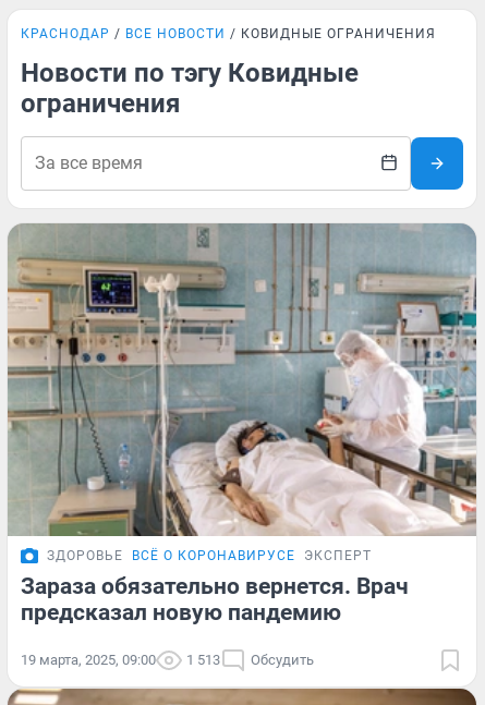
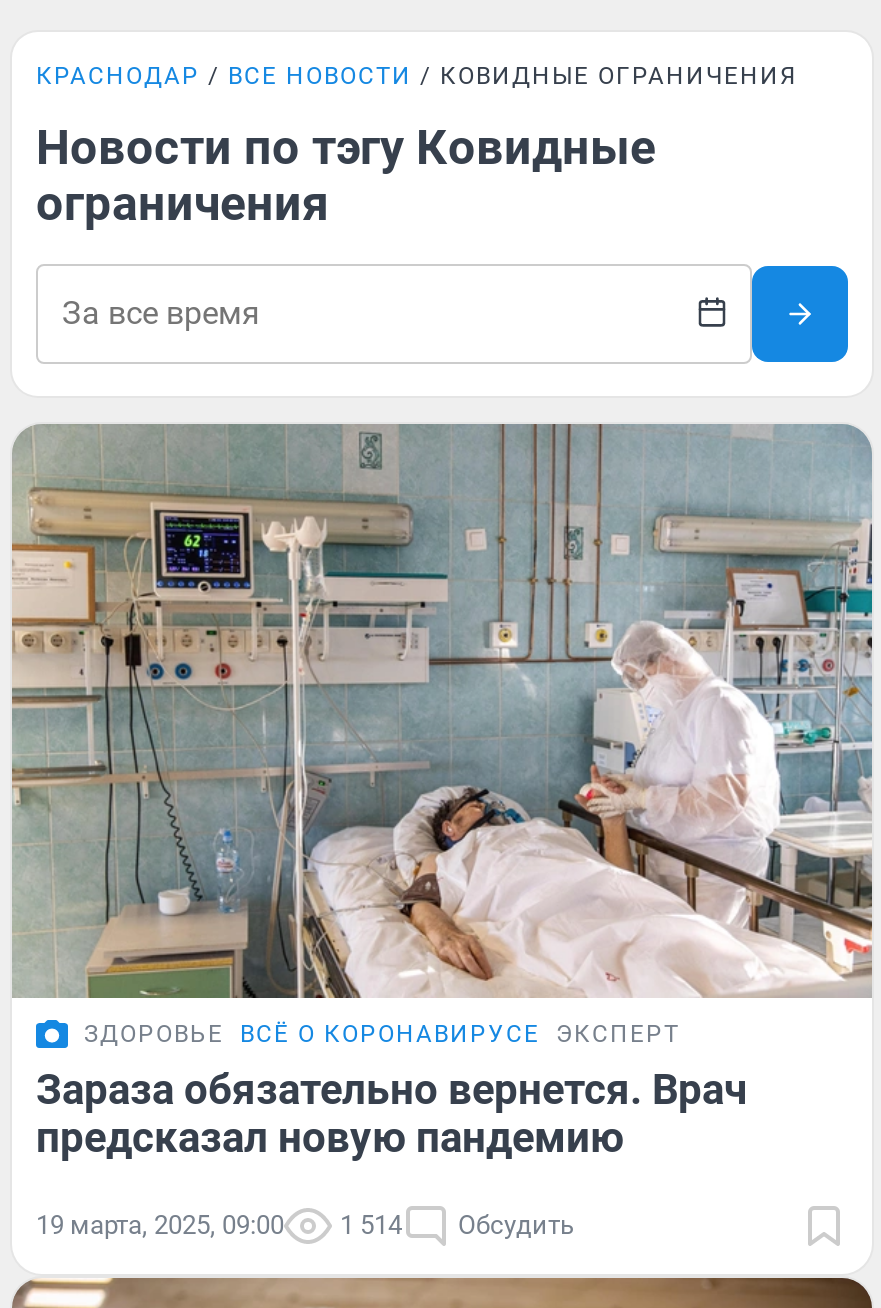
- 19 марта, 2025, 09:00 1 513 Обсудить
+ 19 марта, 2025, 09:00 1 514 Обсудить
